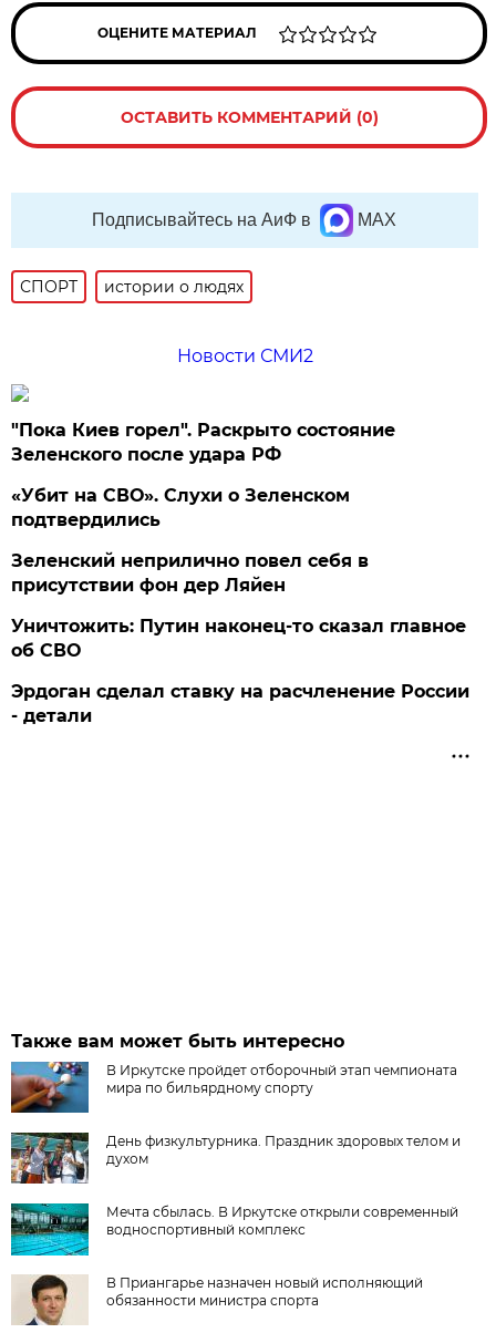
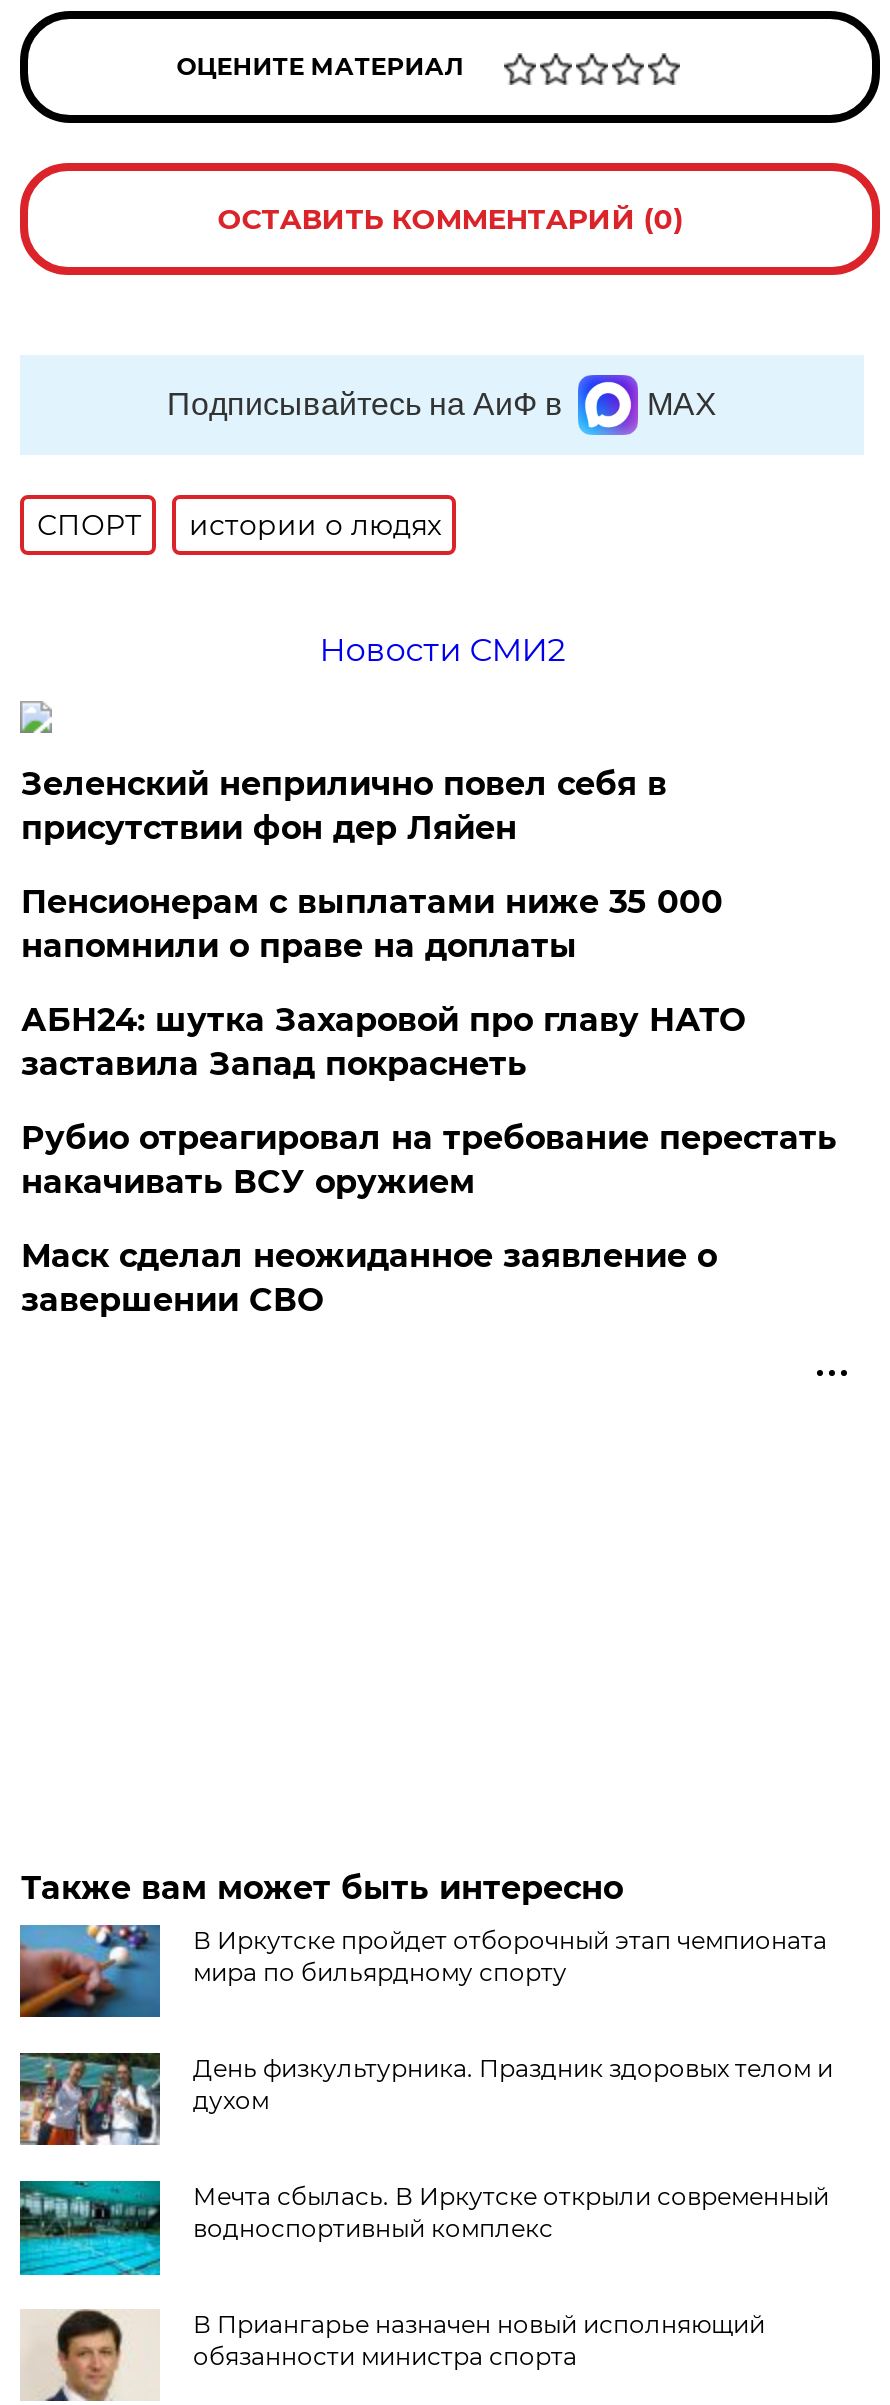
- "Пока Киев горел". Раскрыто состояние
- Зеленского после удара РФ
- «Убит на СВО». Слухи о Зеленском
- подтвердились

moved up: Зеленский неприлично повел cебя в | присутствии фон дер Ляйен

- Уничтожить: Путин наконец-то сказал главное
- об СВО
- Эрдоган сделал ставку на расчленение России
- - детали
+ Пенсионерам с выплатами ниже 35 000
+ напомнили о праве на доплаты
+ АБН24: шутка Захаровой про главу НАТО
+ заставила Запад покраснеть
+ Рубио отреагировал на требование перестать
+ накачивать ВСУ оружием
+ Маск сделал неожиданное заявление о
+ завершении СВО
